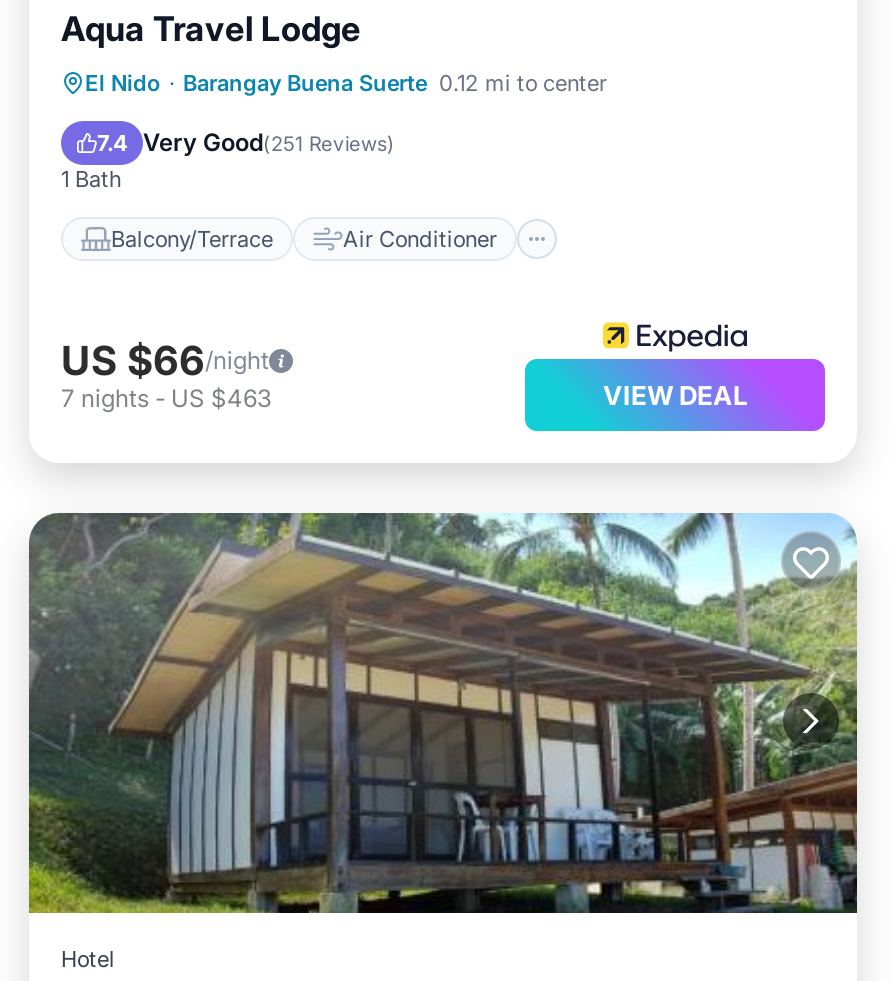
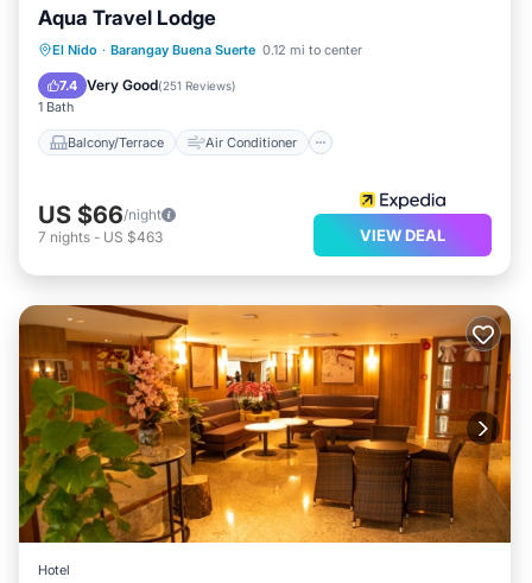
- [image]
+ [image]
